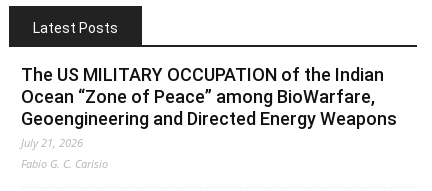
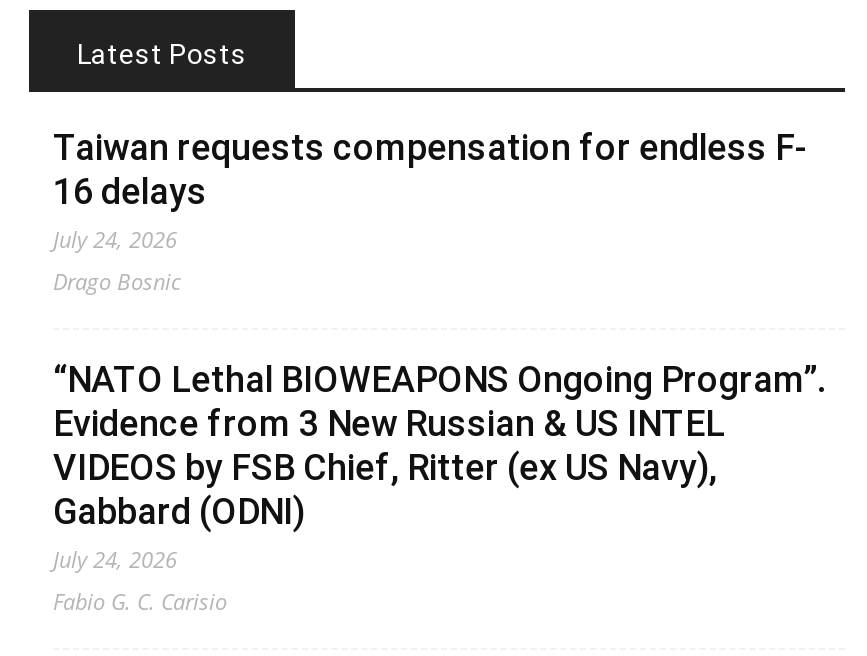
- The US MILITARY OCCUPATION of the Indian
- Ocean “Zone of Peace” among BioWarfare,
- Geoengineering and Directed Energy Weapons
- July 21, 2026
+ Taiwan requests compensation for endless F-
+ 16 delays
+ July 24, 2026
+ Drago Bosnic
+ “NATO Lethal BIOWEAPONS Ongoing Program”.
+ Evidence from 3 New Russian & US INTEL
+ VIDEOS by FSB Chief, Ritter (ex US Navy),
+ Gabbard (ODNI)
+ July 24, 2026
